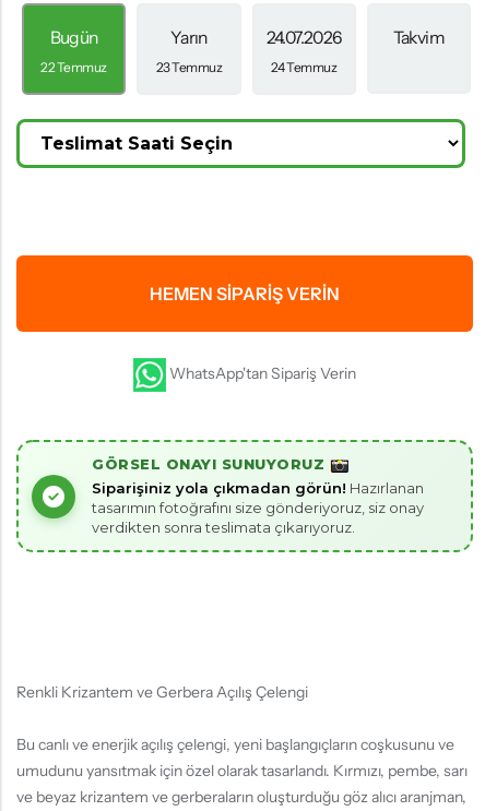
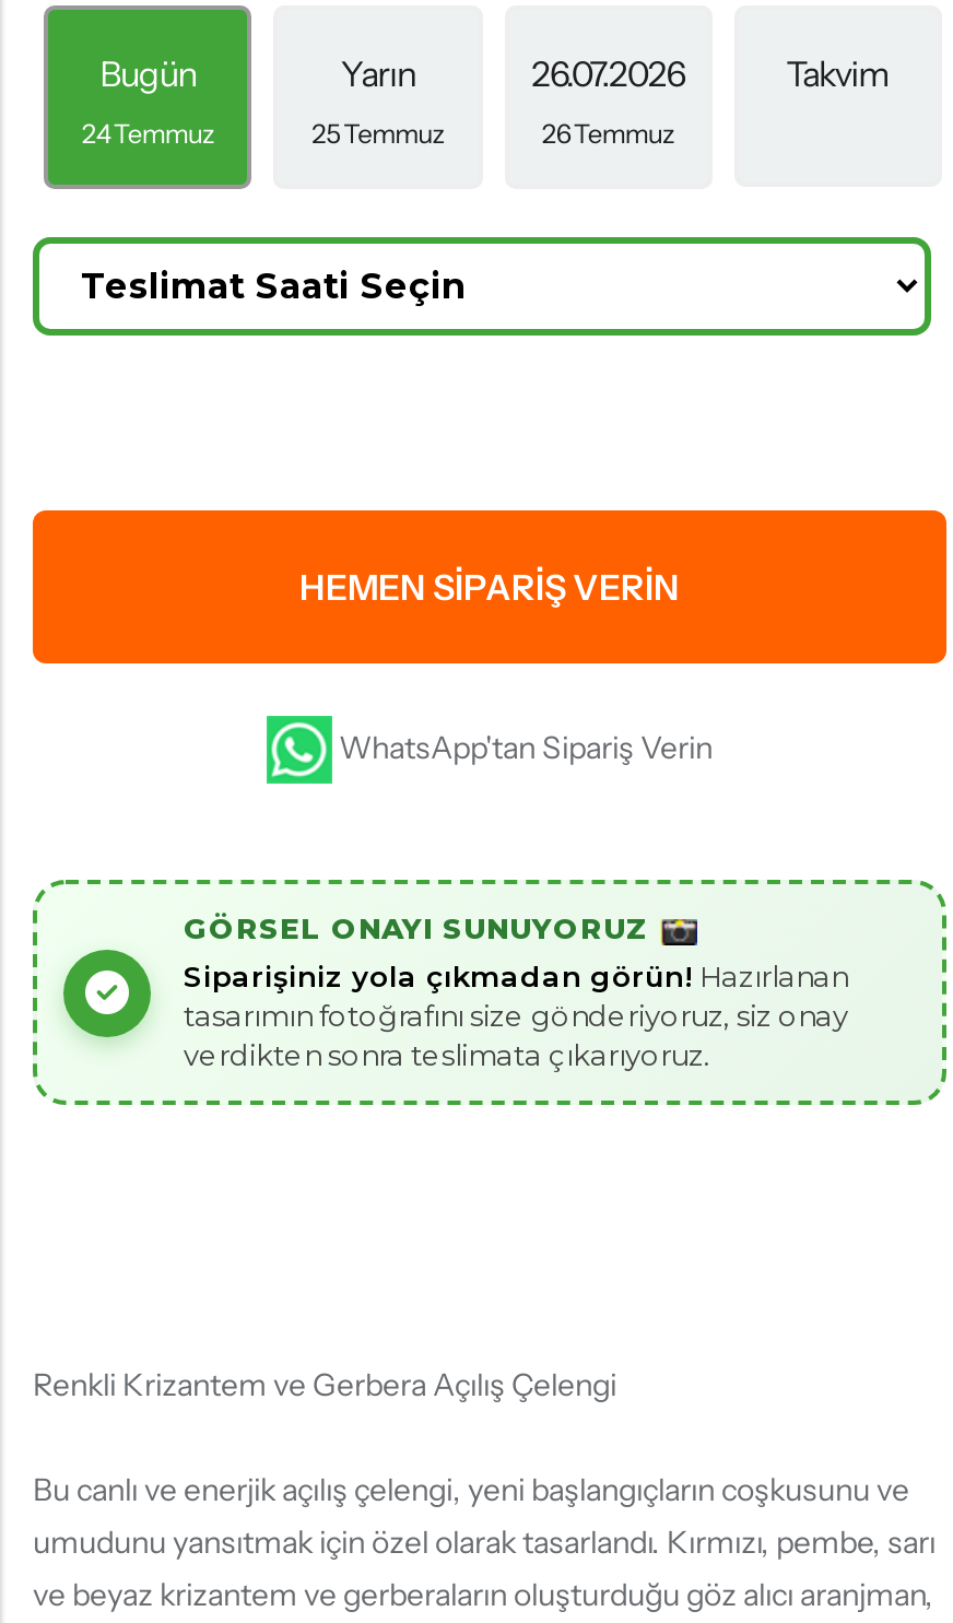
- 24.07.2026
+ 26.07.2026

- 22 Temmuz
+ 24 Temmuz

- 23 Temmuz
+ 25 Temmuz

- 24 Temmuz
+ 26 Temmuz
